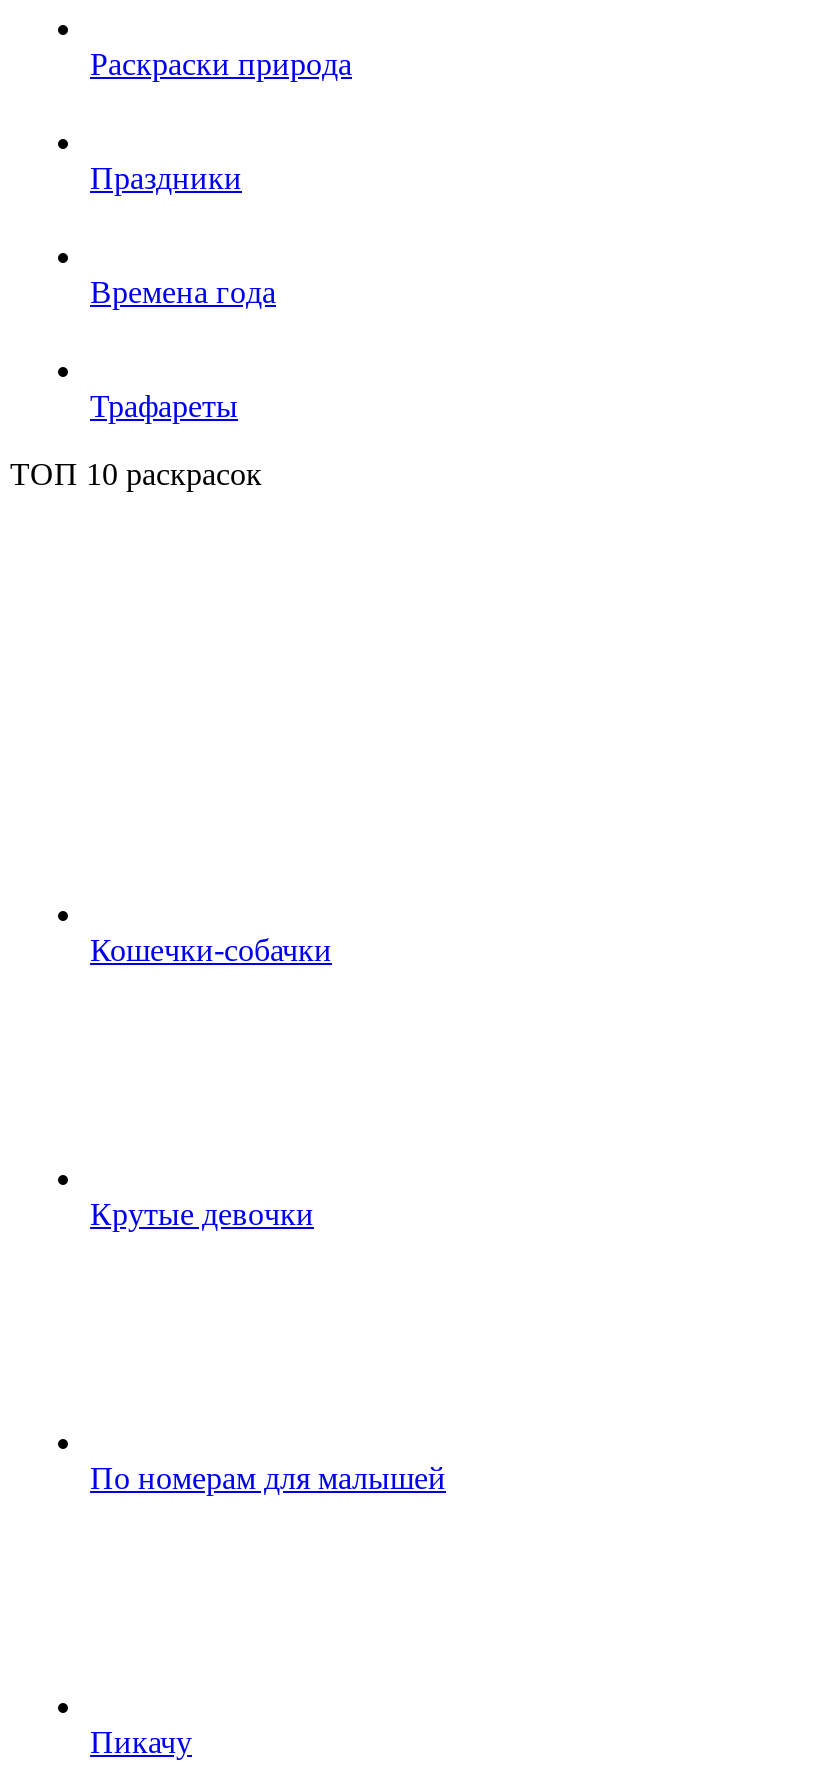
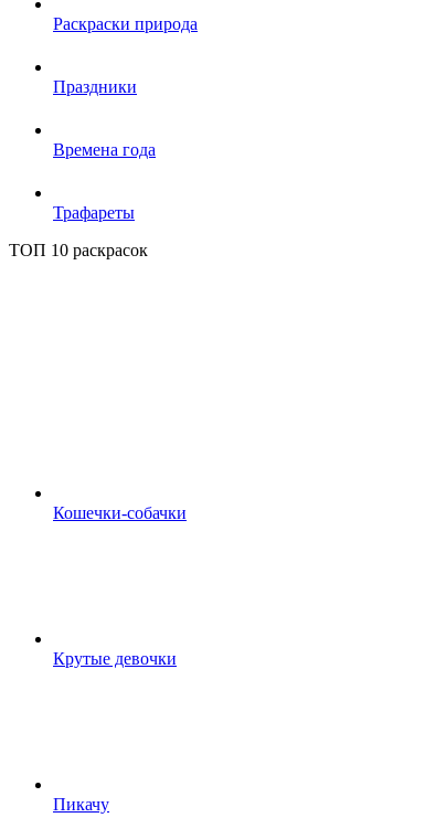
- По номерам для малышей
